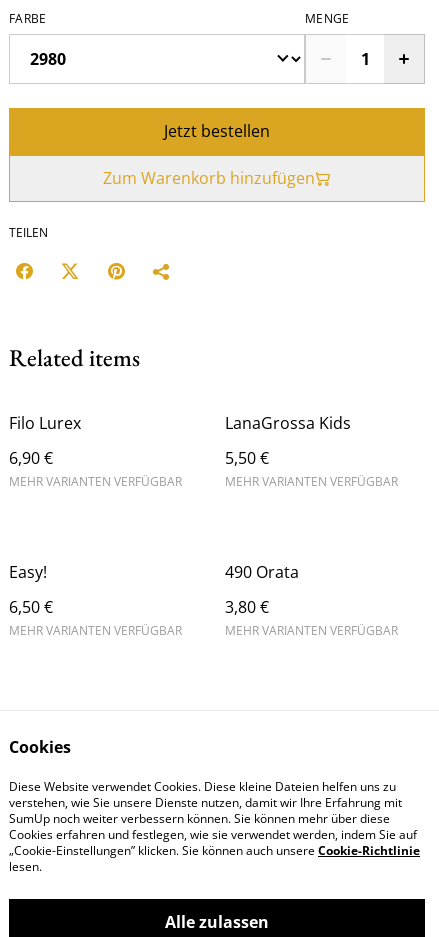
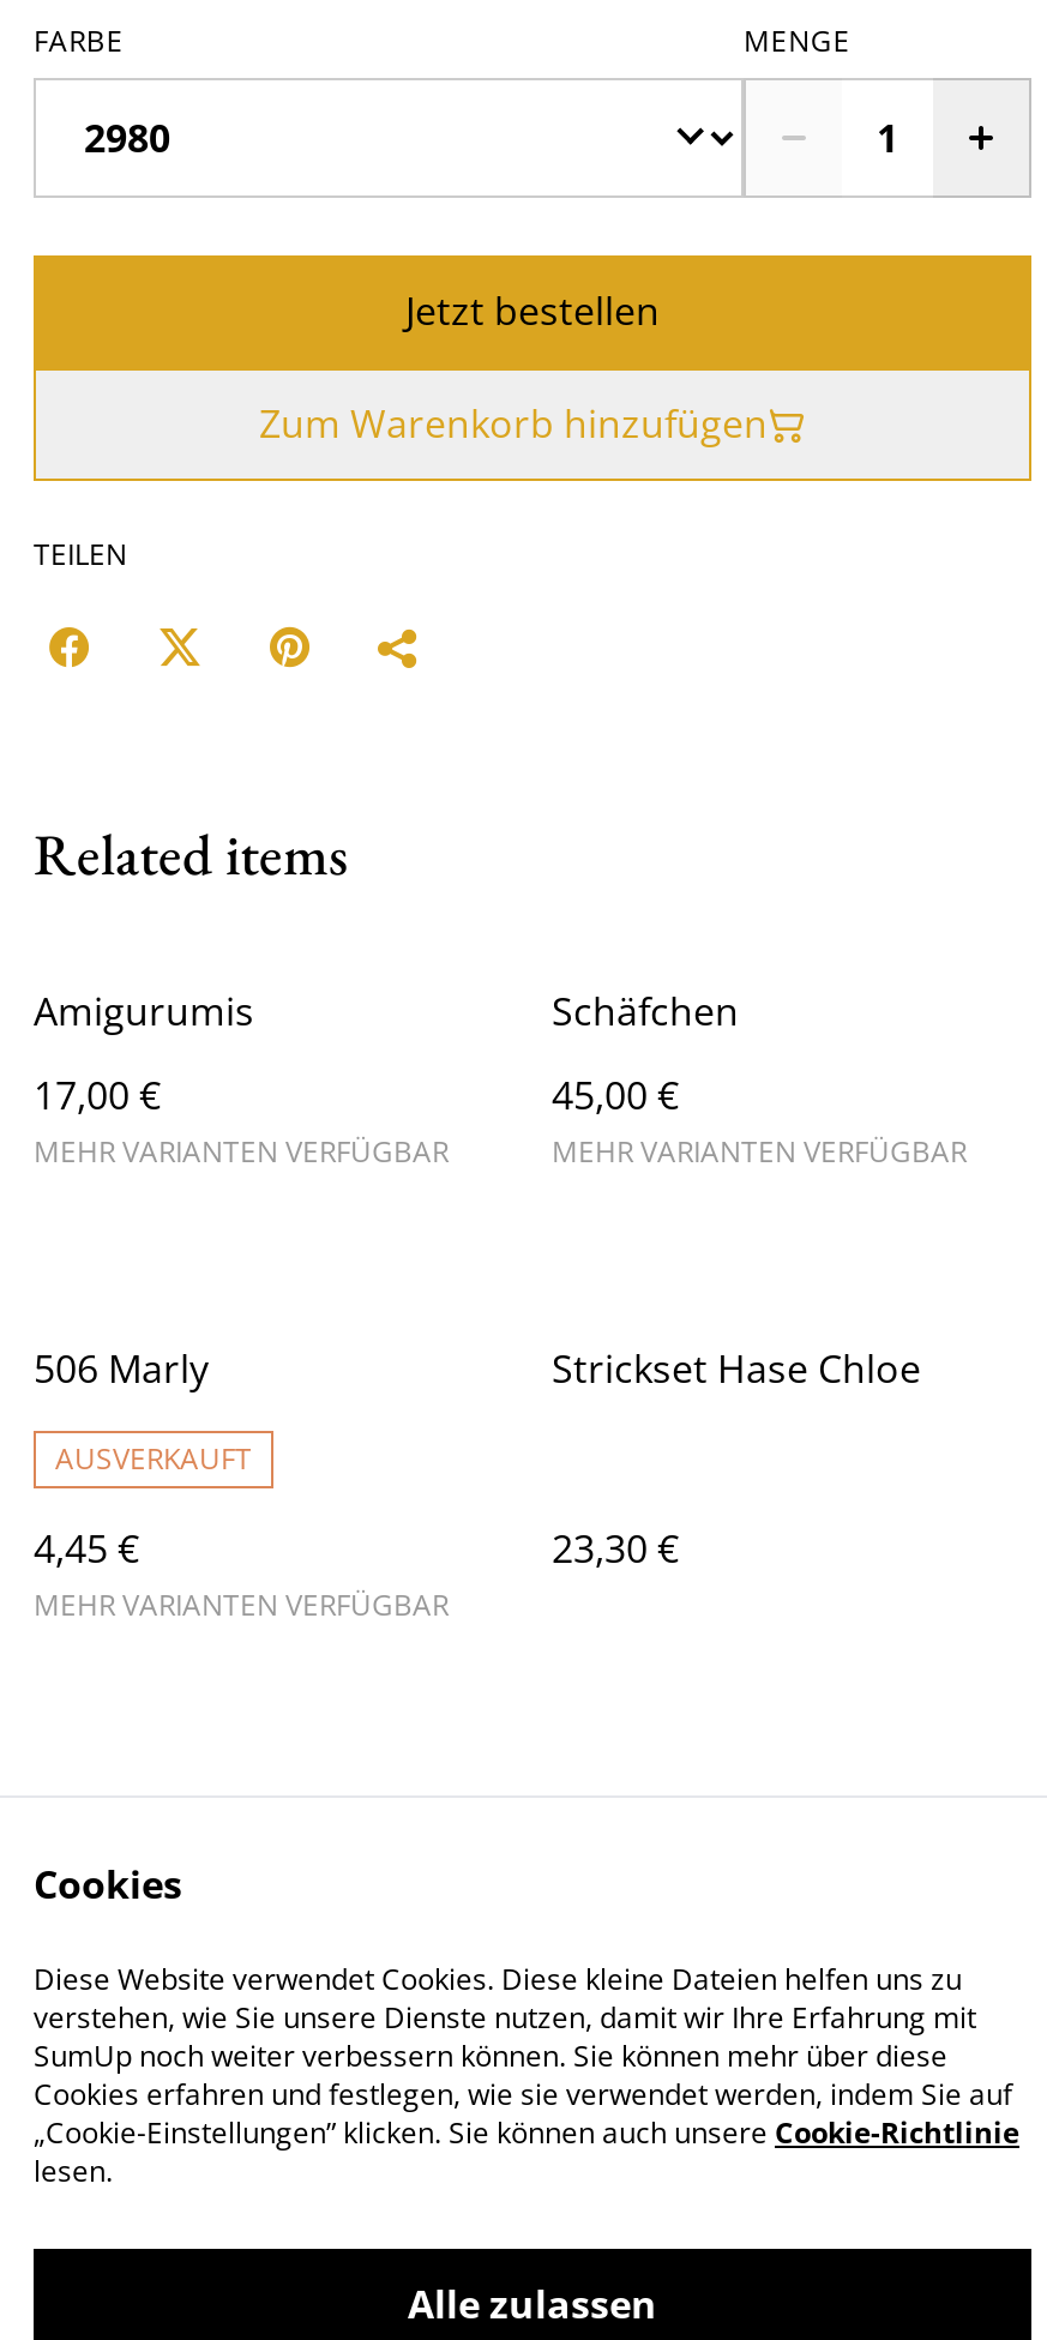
- Filo Lurex
+ Amigurumis

- LanaGrossa Kids
+ Schäfchen

- 6,90 €
+ 17,00 €

- 5,50 €
+ 45,00 €

- Easy!
- 6,50 €
+ 506 Marly
+ AUSVERKAUFT
+ 4,45 €

- 490 Orata
+ Strickset Hase Chloe

- 3,80 €
- MEHR VARIANTEN VERFÜGBAR
+ 23,30 €
